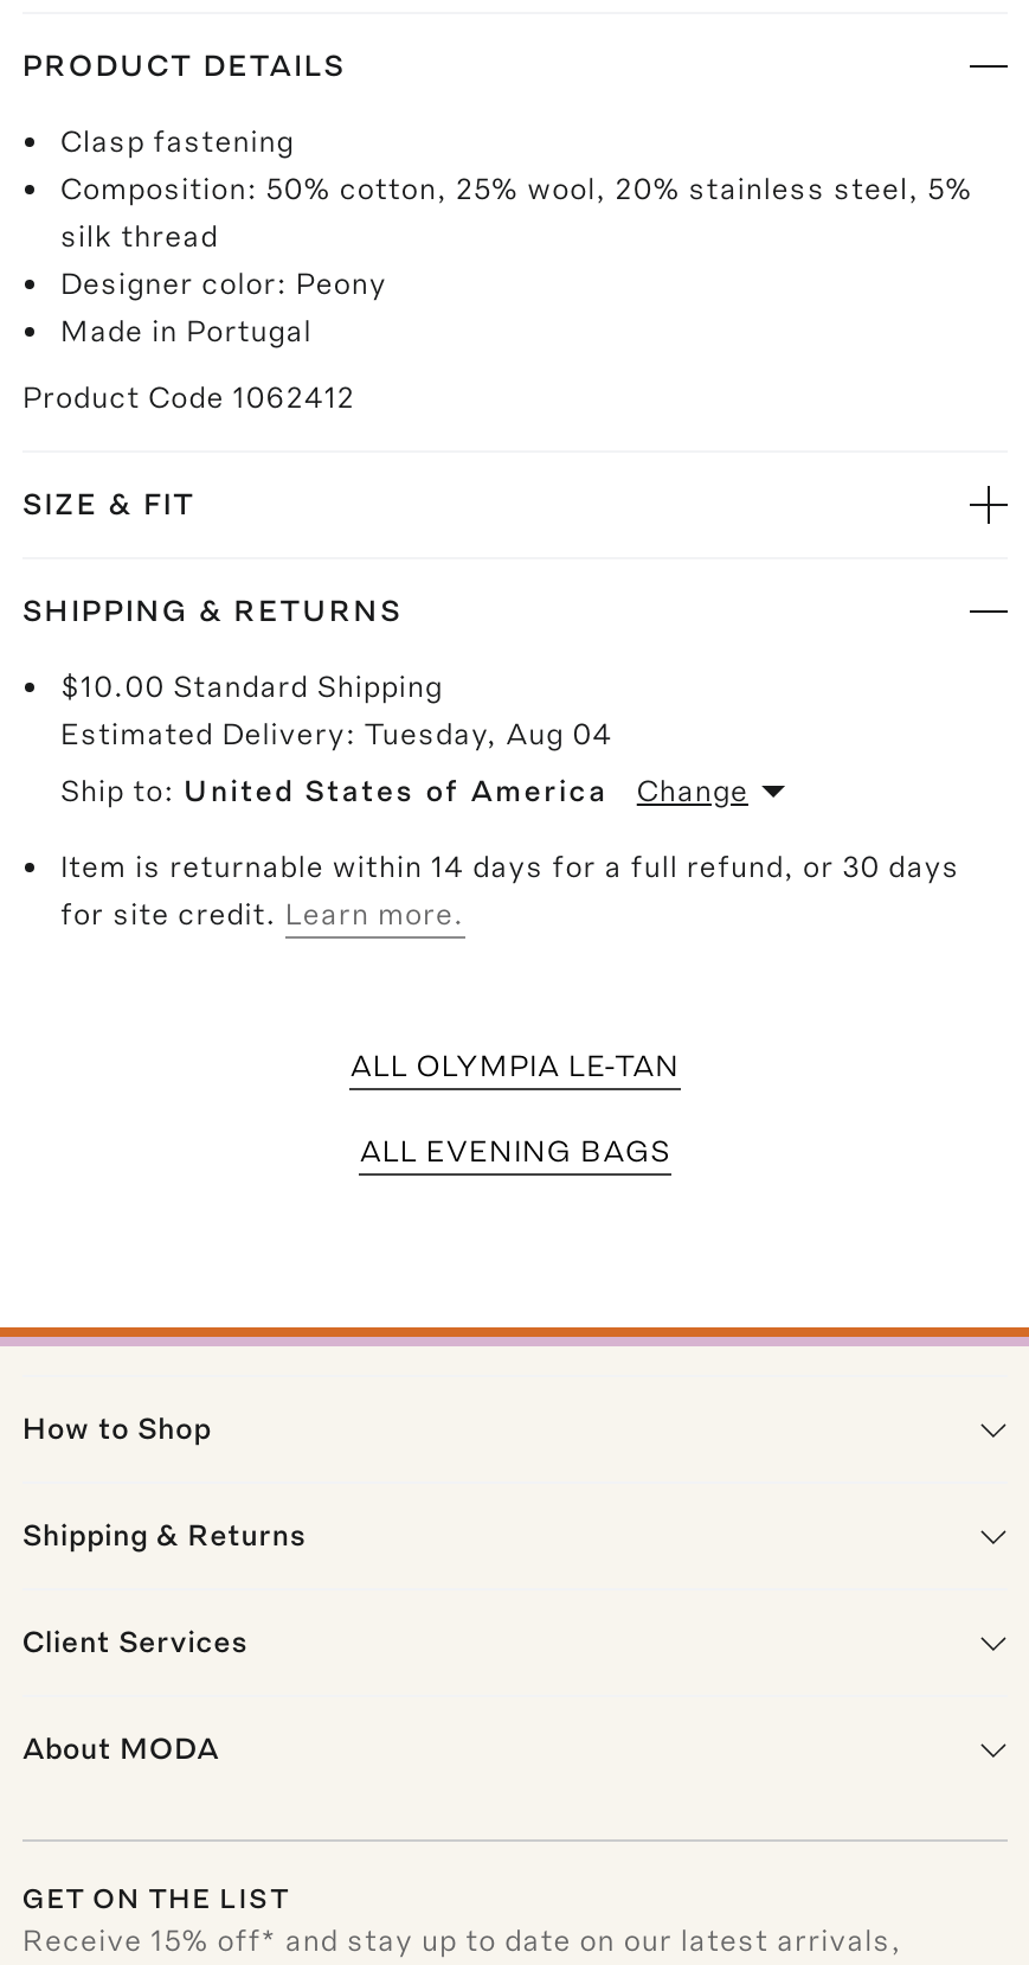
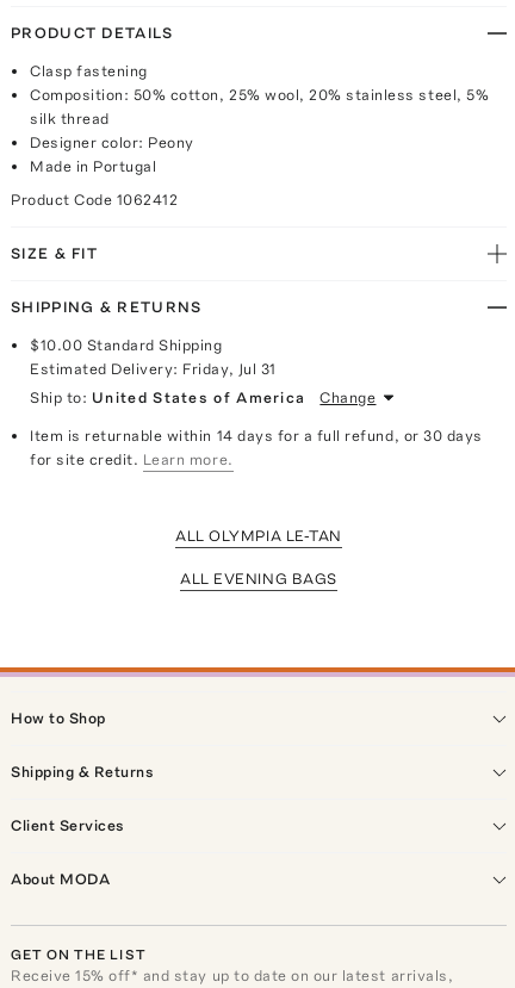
- Estimated Delivery: Tuesday, Aug 04
+ Estimated Delivery: Friday, Jul 31
